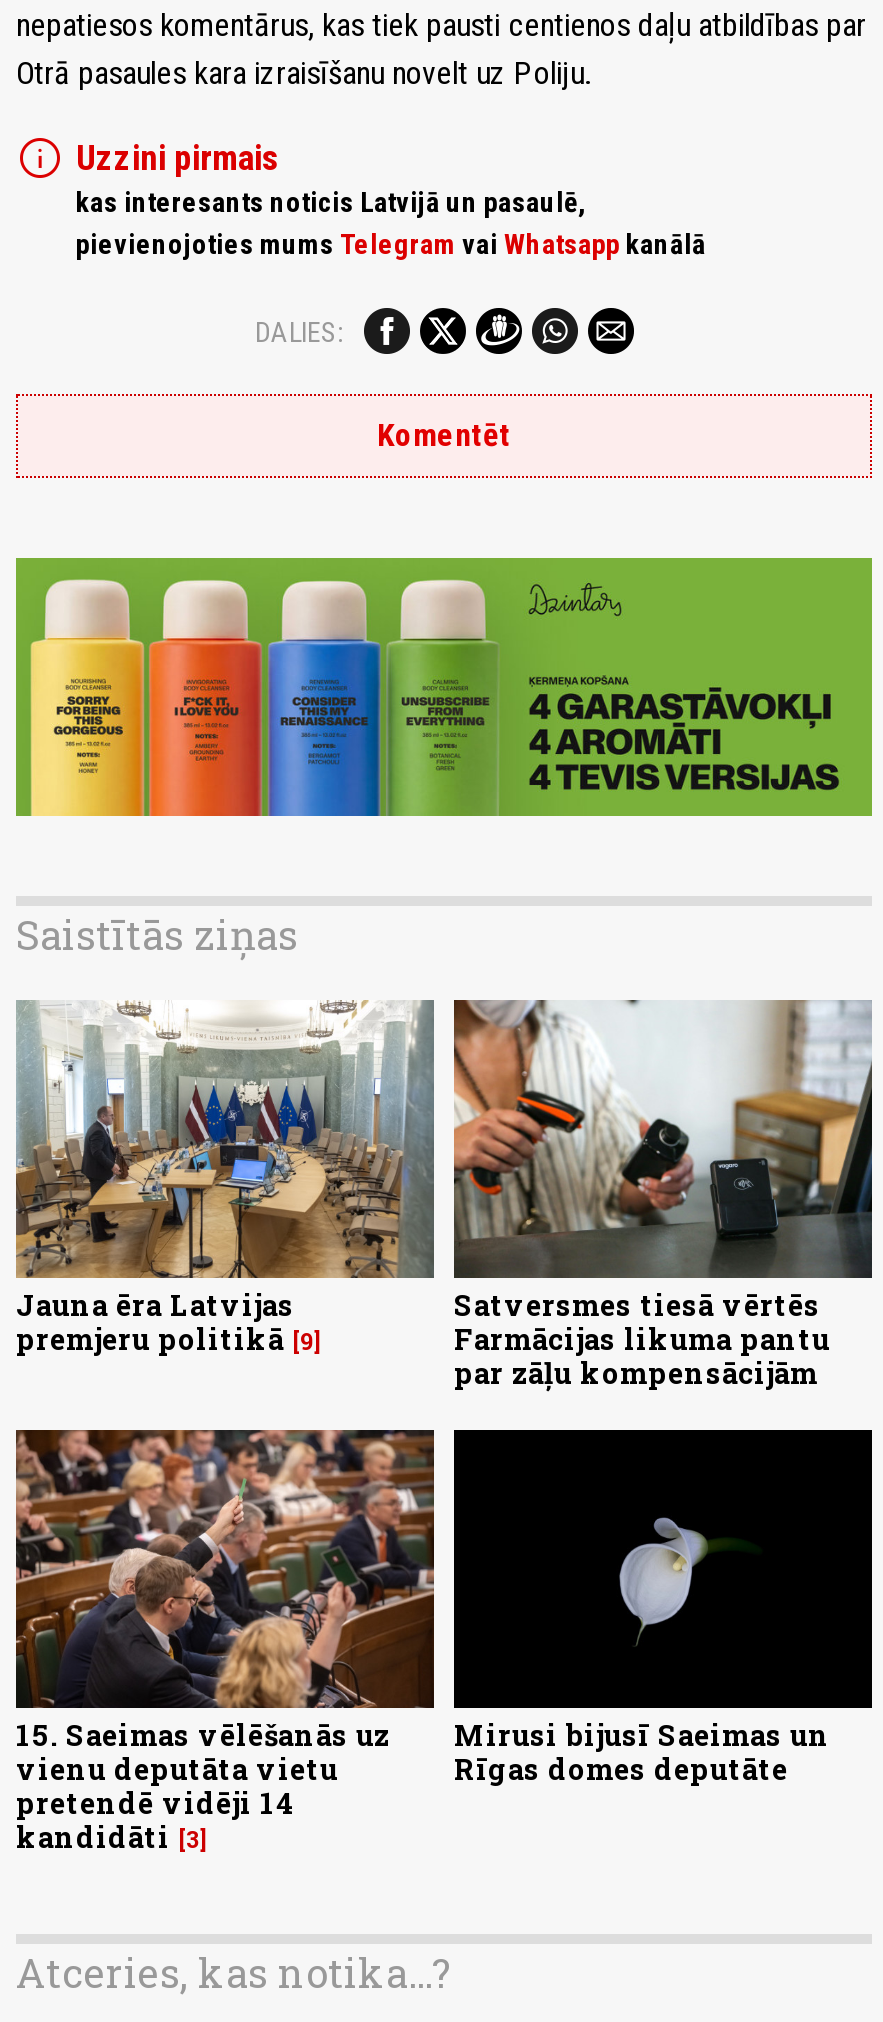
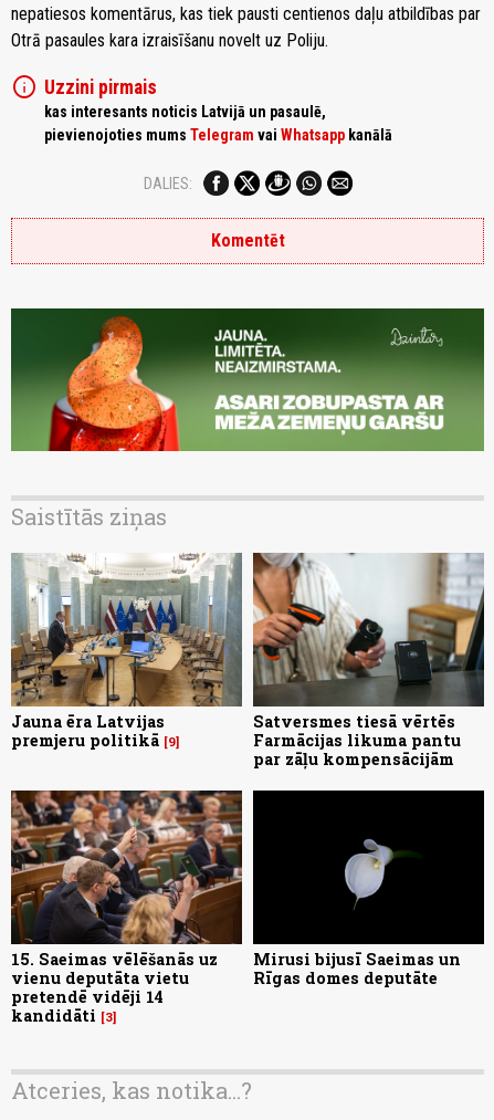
- [image]
+ [image]
